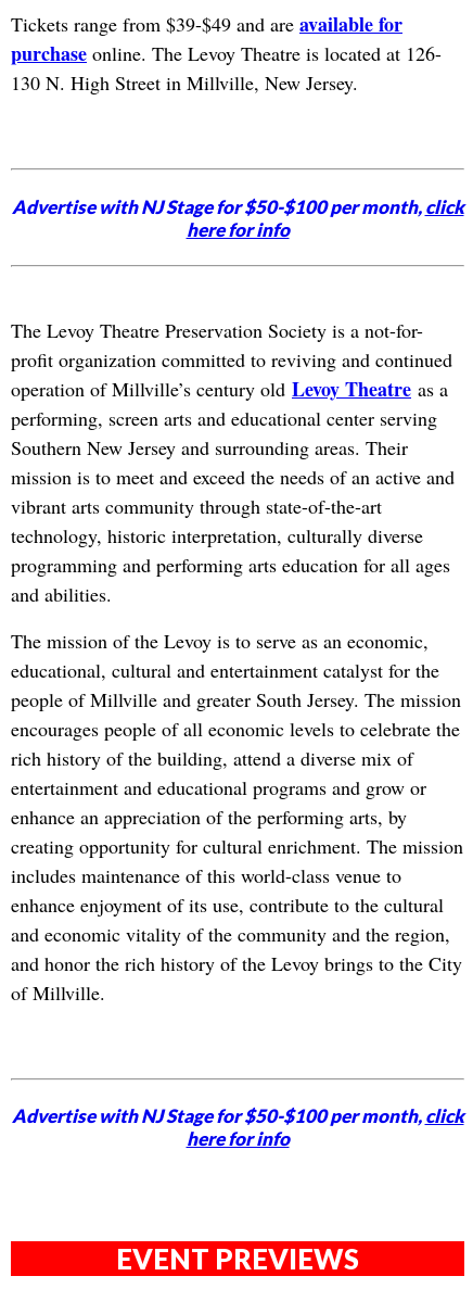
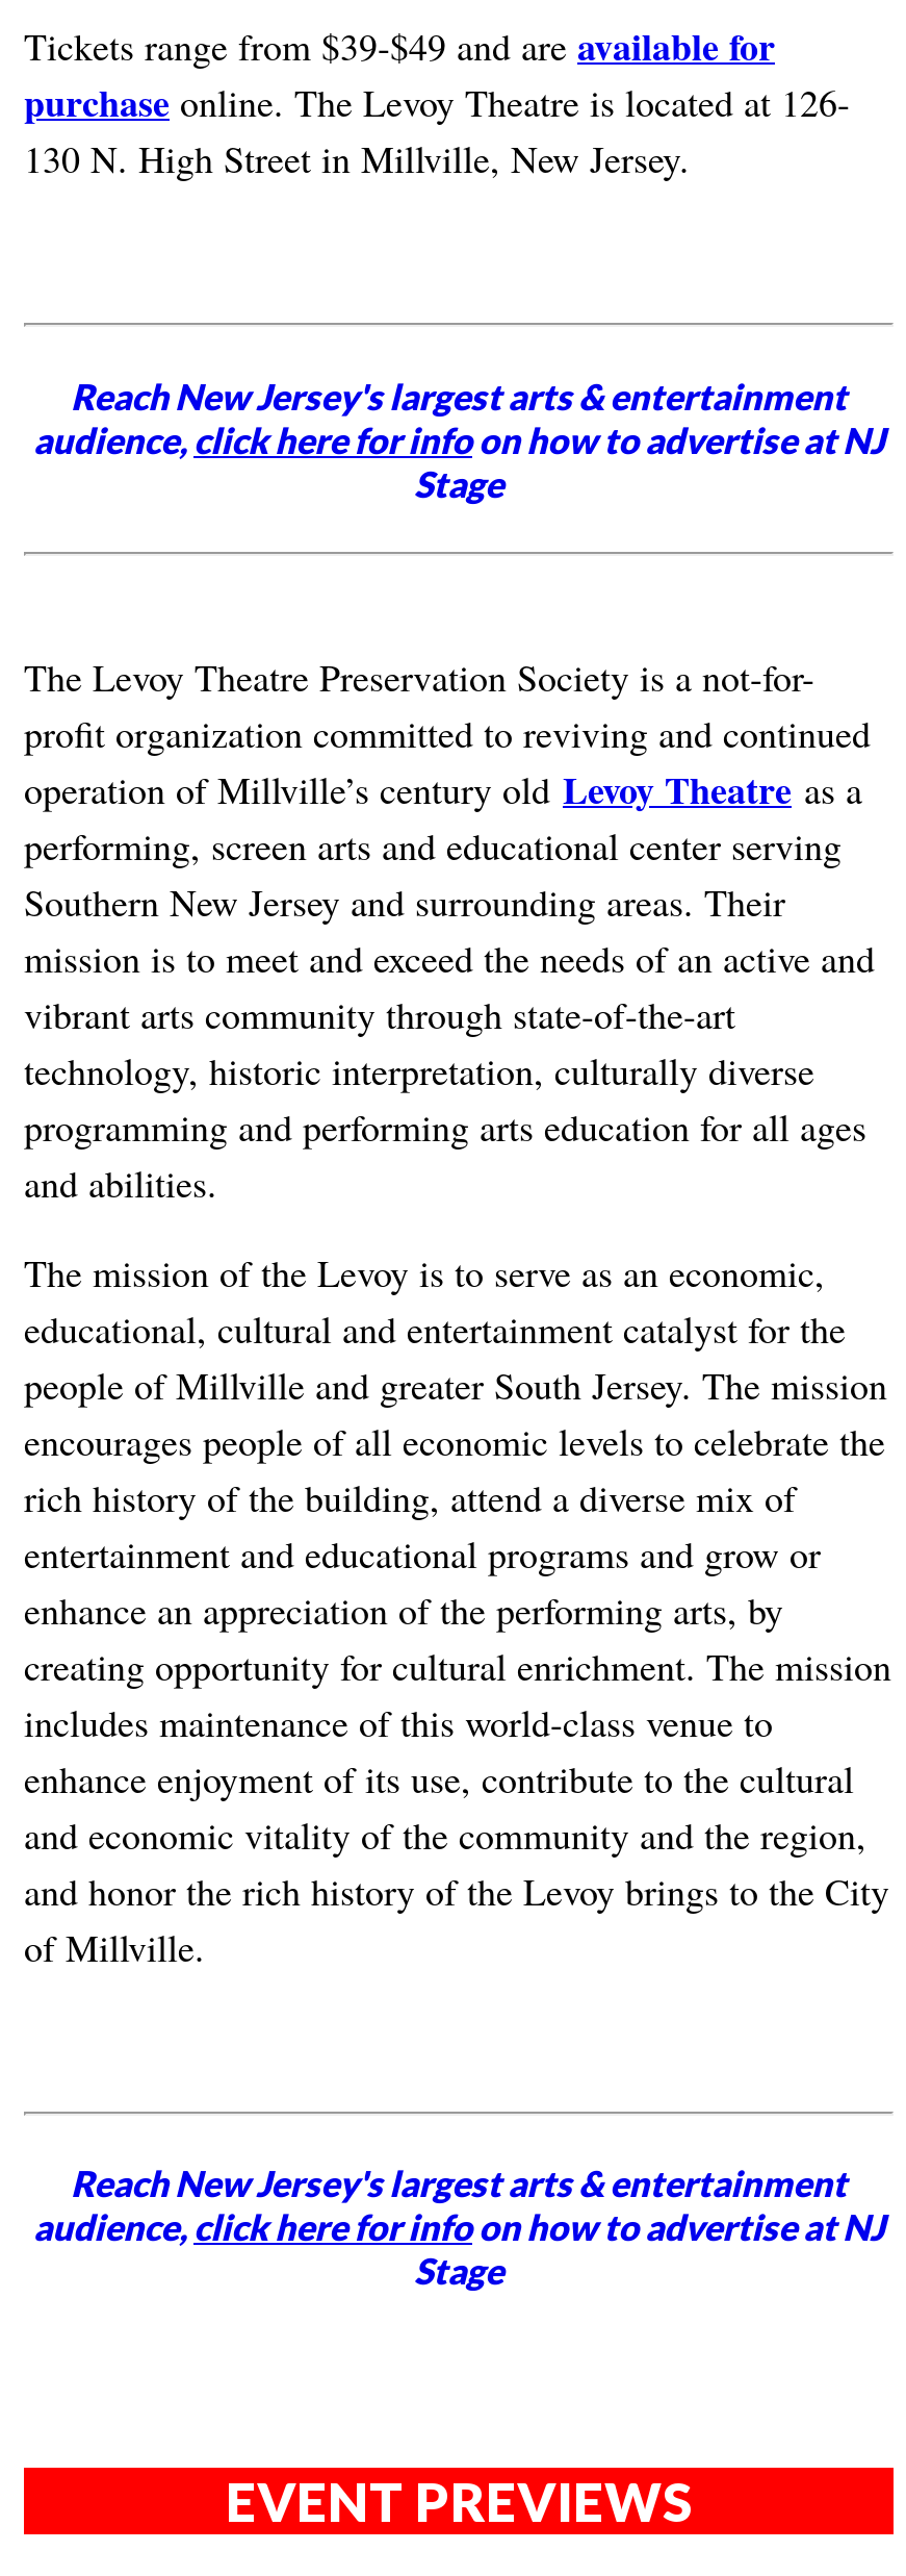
- Advertise with NJ Stage for $50-$100 per month, click
- here for info
+ Reach New Jersey's largest arts & entertainment
+ audience, click here for infoon how to advertise at NJ
+ Stage

- Advertise with NJ Stage for $50-$100 per month, click
- here for info
+ Reach New Jersey's largest arts & entertainment
+ audience, click here for infoon how to advertise at NJ
+ Stage
